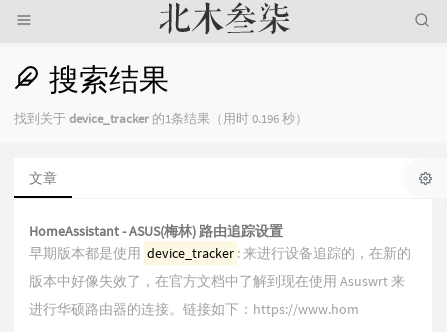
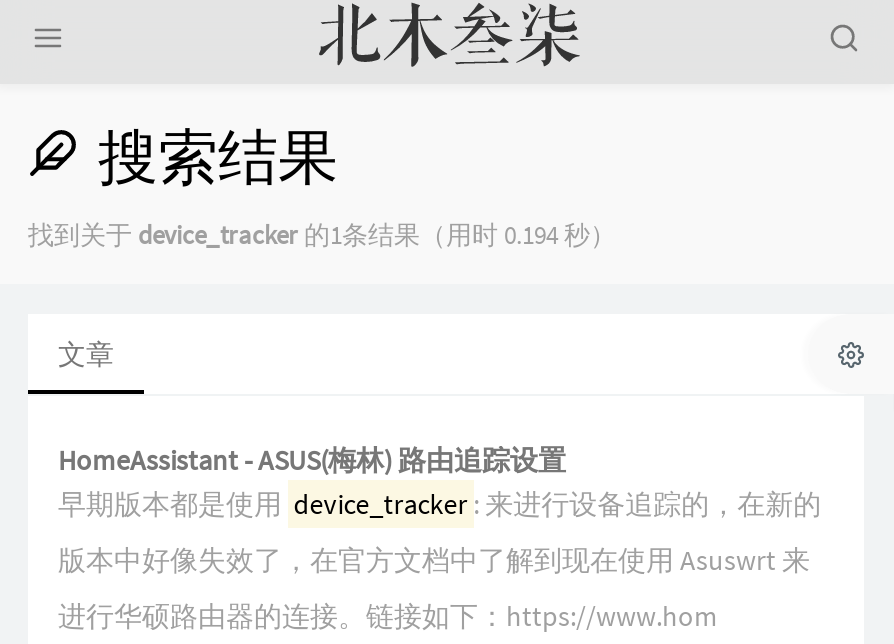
- 找到关于device_tracker的1条结果（用时 0.196 秒）
+ 找到关于device_tracker的1条结果（用时 0.194 秒）
